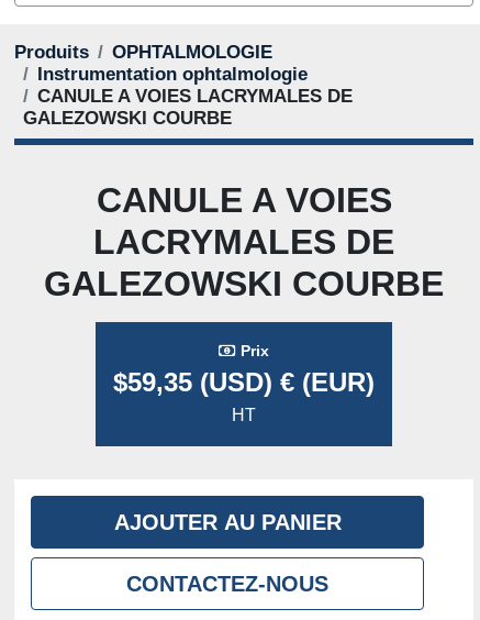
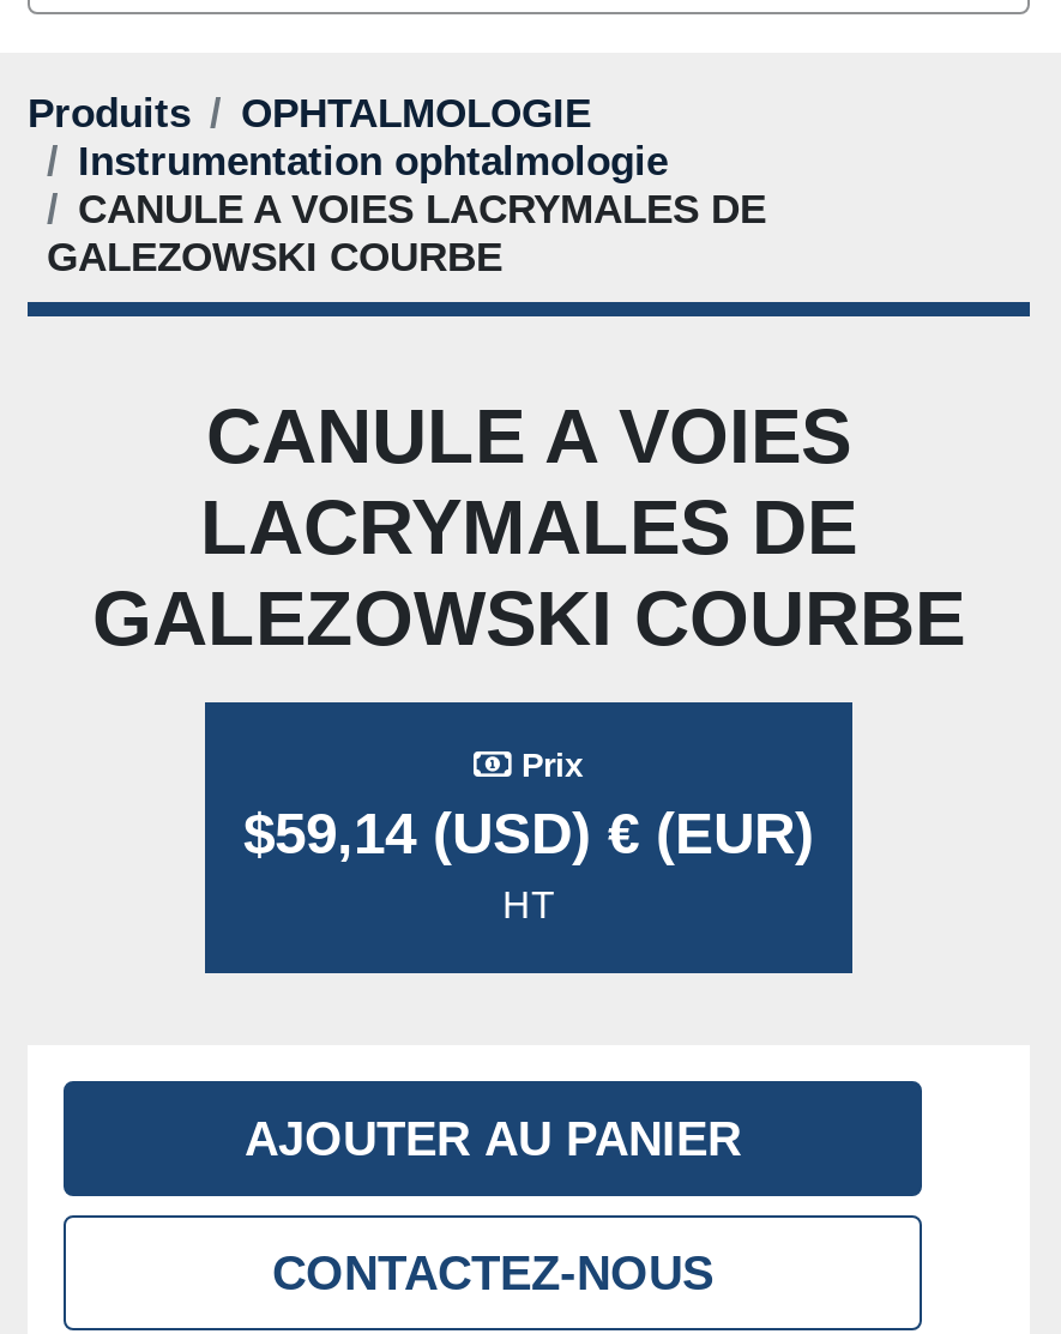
- $59,35 (USD) € (EUR)
+ $59,14 (USD) € (EUR)
